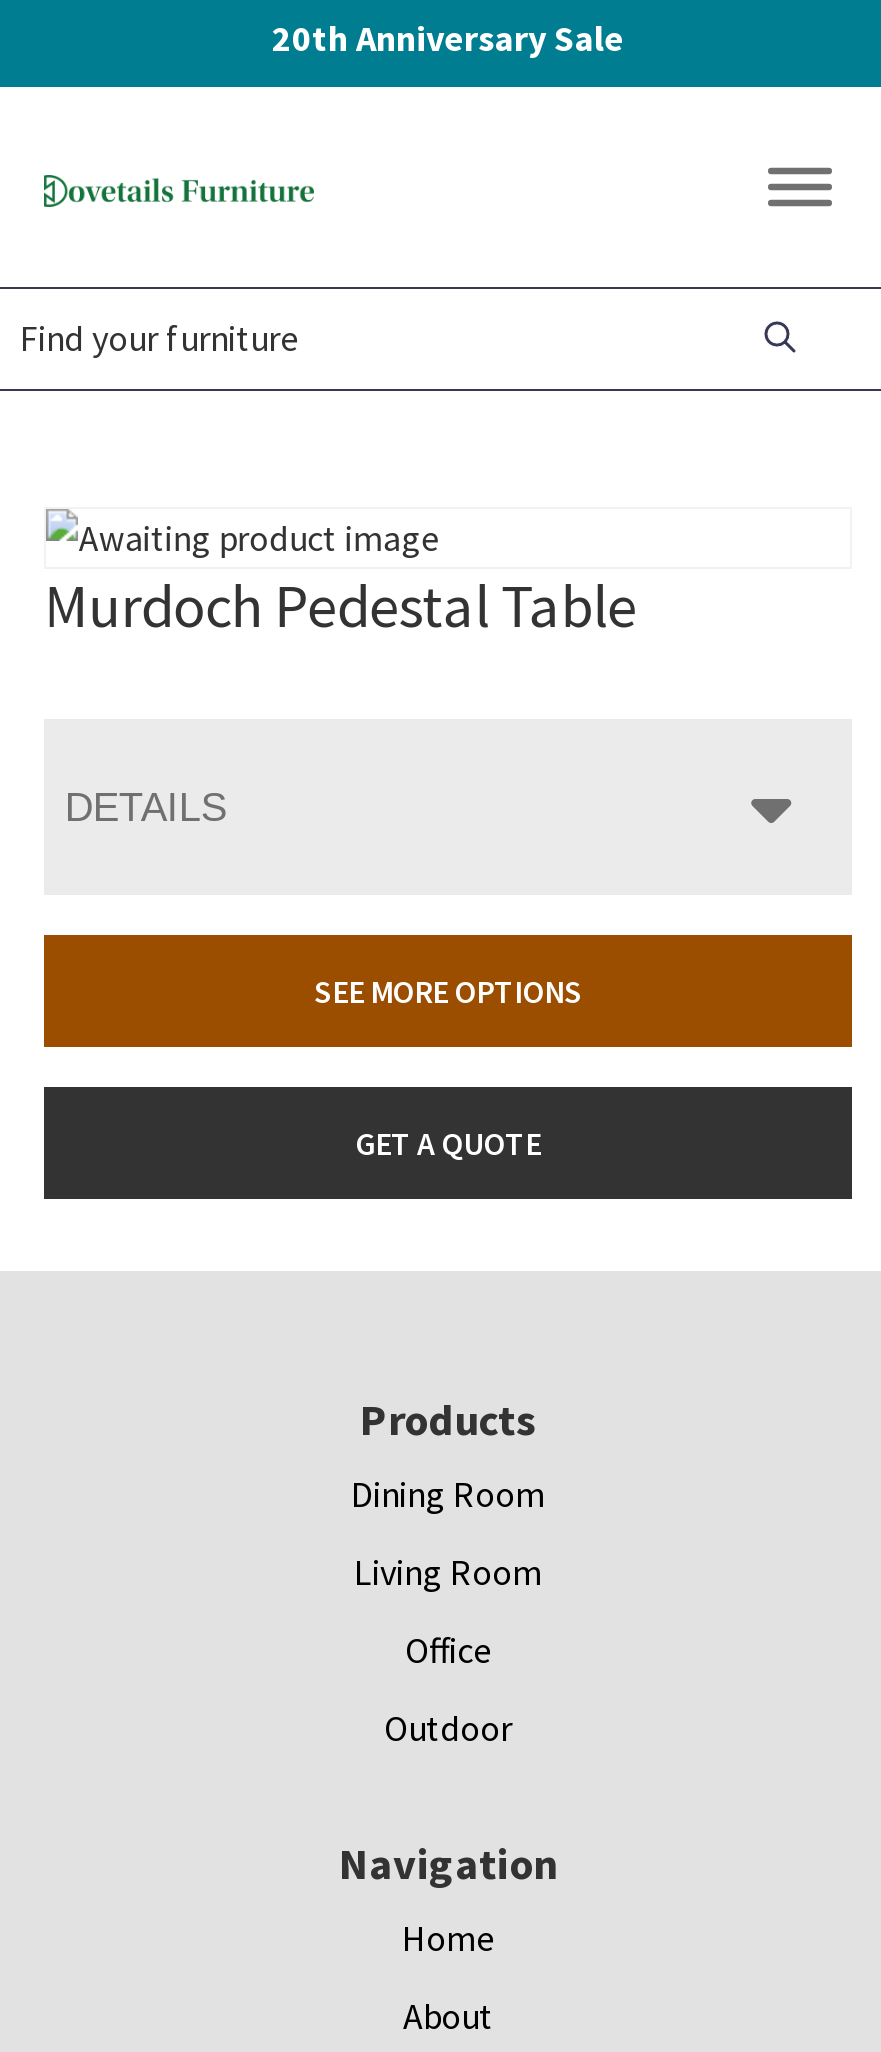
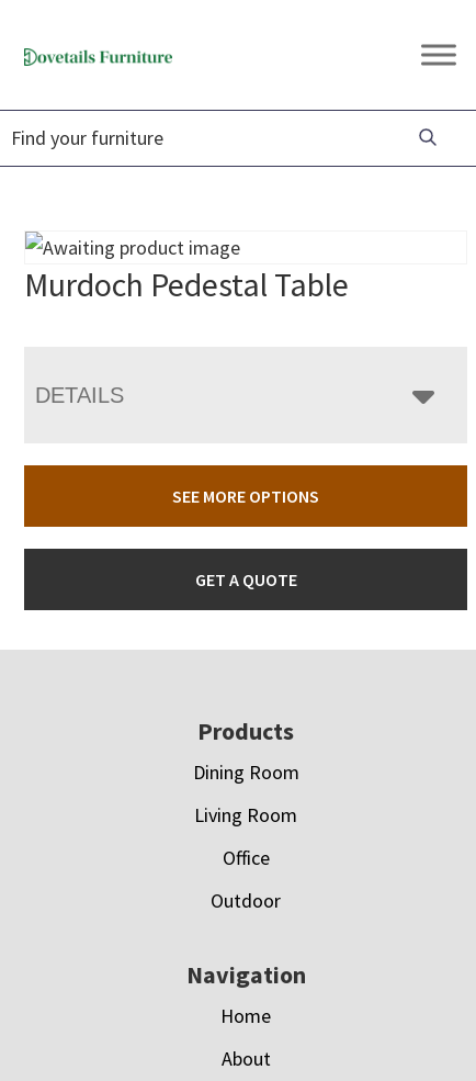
- 20th Anniversary Sale
